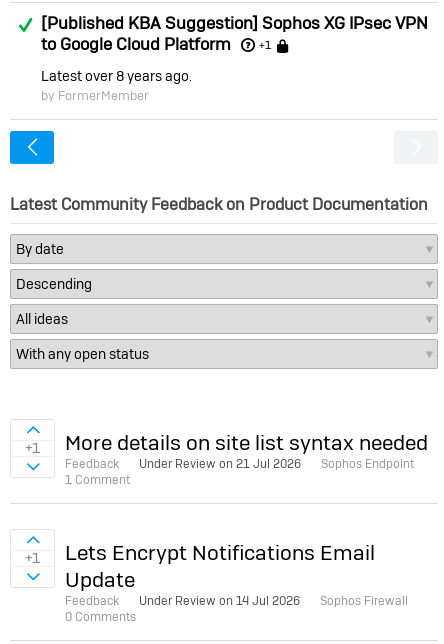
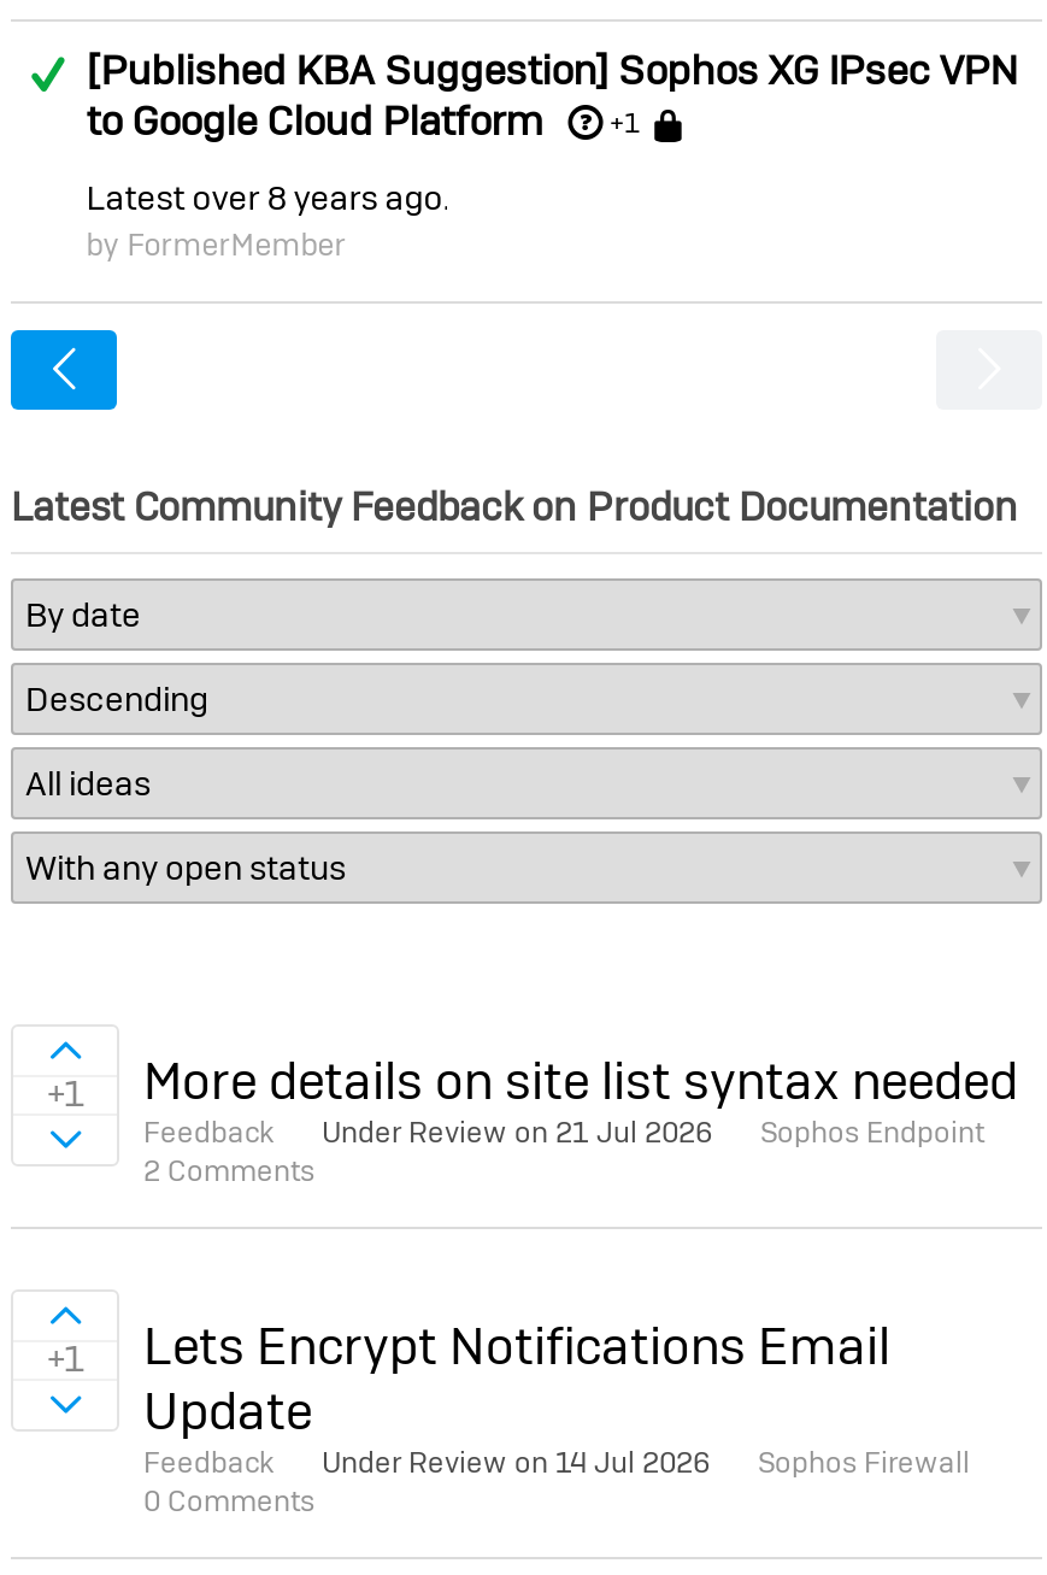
- 1 Comment
+ 2 Comments
